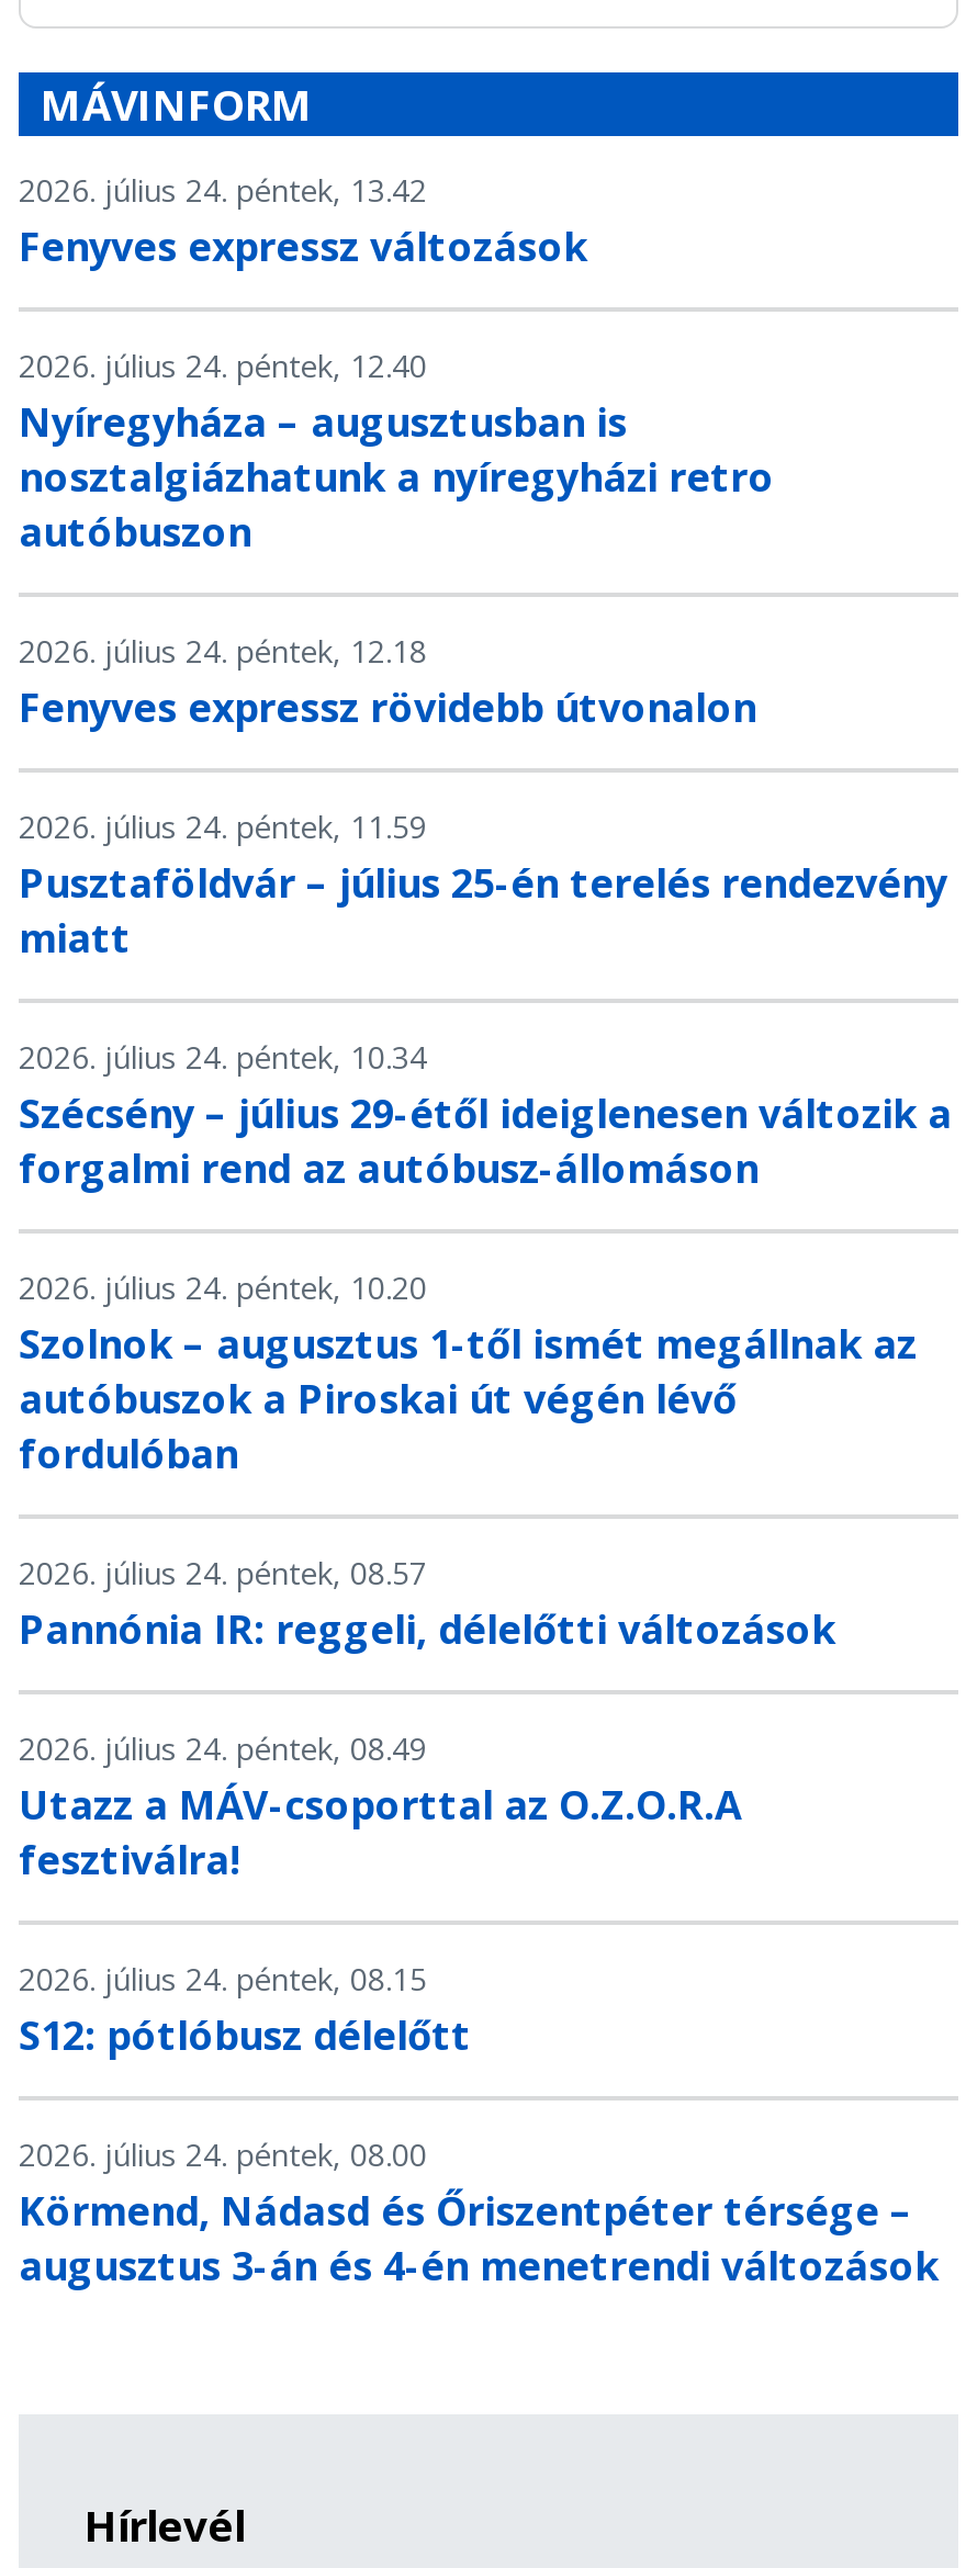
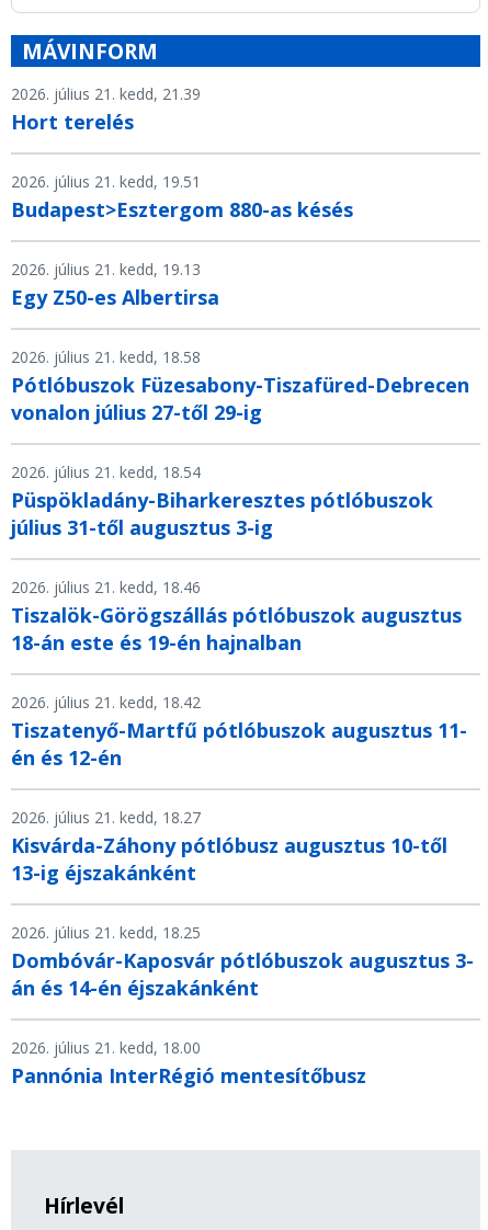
- 2026. július 24. péntek, 13.42
- Fenyves expressz változások
+ 2026. július 21. kedd, 21.39
+ Hort terelés

- 2026. július 24. péntek, 12.40
- Nyíregyháza – augusztusban is
- nosztalgiázhatunk a nyíregyházi retro
- autóbuszon
+ 2026. július 21. kedd, 19.51
+ Budapest>Esztergom 880-as késés

- 2026. július 24. péntek, 12.18
- Fenyves expressz rövidebb útvonalon
+ 2026. július 21. kedd, 19.13
+ Egy Z50-es Albertirsa

- 2026. július 24. péntek, 11.59
- Pusztaföldvár – július 25-én terelés rendezvény
- miatt
+ 2026. július 21. kedd, 18.58
+ Pótlóbuszok Füzesabony-Tiszafüred-Debrecen
+ vonalon július 27-től 29-ig

- 2026. július 24. péntek, 10.34
- Szécsény – július 29-étől ideiglenesen változik a
- forgalmi rend az autóbusz-állomáson
+ 2026. július 21. kedd, 18.54
+ Püspökladány-Biharkeresztes pótlóbuszok
+ július 31-től augusztus 3-ig

- 2026. július 24. péntek, 10.20
- Szolnok – augusztus 1-től ismét megállnak az
- autóbuszok a Piroskai út végén lévő
- fordulóban
+ 2026. július 21. kedd, 18.46
+ Tiszalök-Görögszállás pótlóbuszok augusztus
+ 18-án este és 19-én hajnalban

- 2026. július 24. péntek, 08.57
- Pannónia IR: reggeli, délelőtti változások
+ 2026. július 21. kedd, 18.42
+ Tiszatenyő-Martfű pótlóbuszok augusztus 11-
+ én és 12-én

- 2026. július 24. péntek, 08.49
- Utazz a MÁV-csoporttal az O.Z.O.R.A
- fesztiválra!
+ 2026. július 21. kedd, 18.27
+ Kisvárda-Záhony pótlóbusz augusztus 10-től
+ 13-ig éjszakánként

- 2026. július 24. péntek, 08.15
- S12: pótlóbusz délelőtt
+ 2026. július 21. kedd, 18.25
+ Dombóvár-Kaposvár pótlóbuszok augusztus 3-
+ án és 14-én éjszakánként

- 2026. július 24. péntek, 08.00
- Körmend, Nádasd és Őriszentpéter térsége –
- augusztus 3-án és 4-én menetrendi változások
+ 2026. július 21. kedd, 18.00
+ Pannónia InterRégió mentesítőbusz
